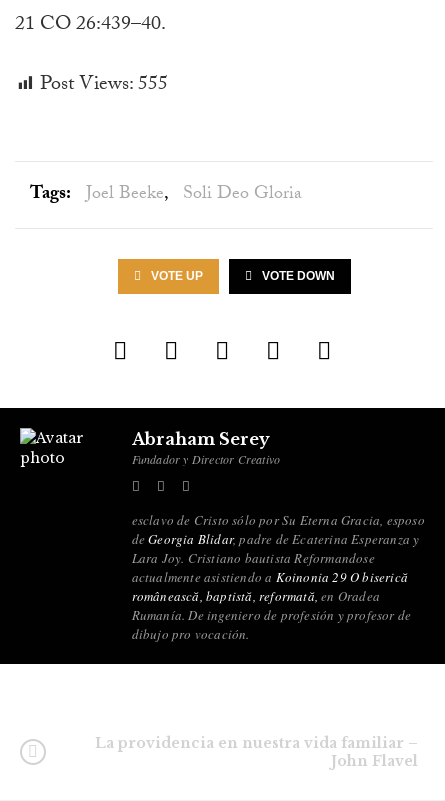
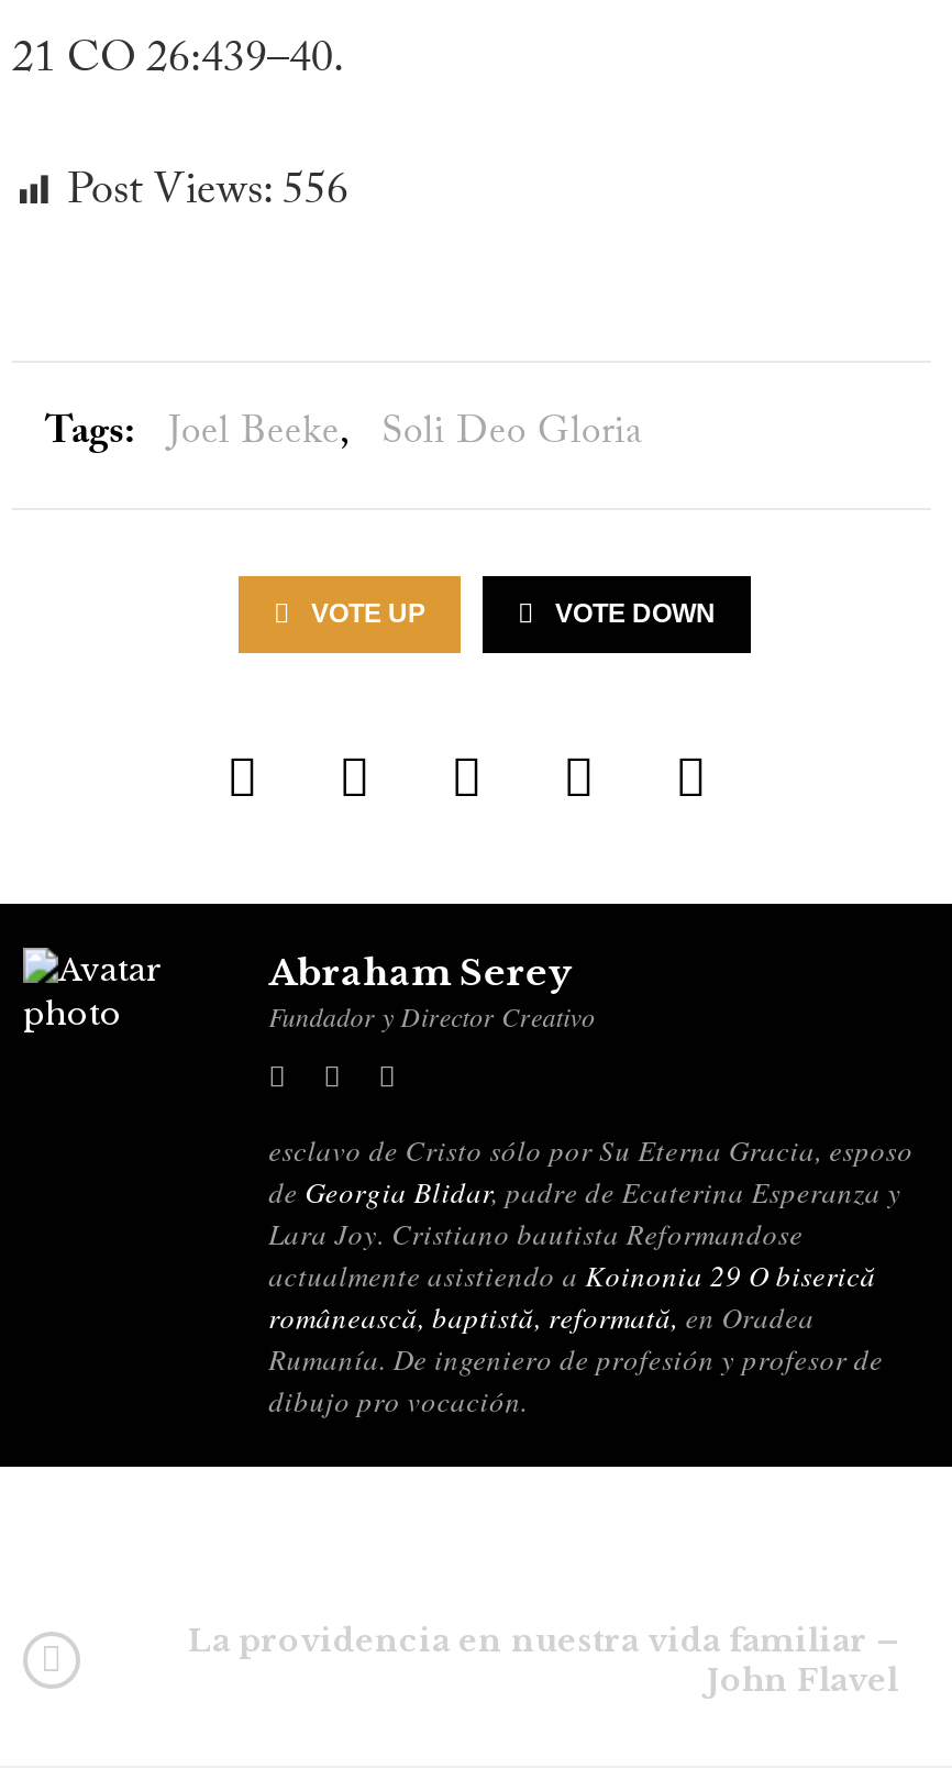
- Post Views: 555
+ Post Views: 556
